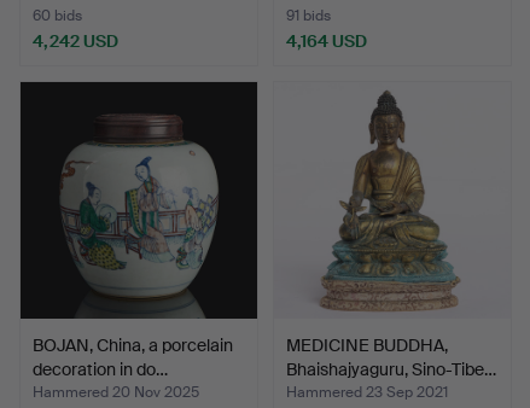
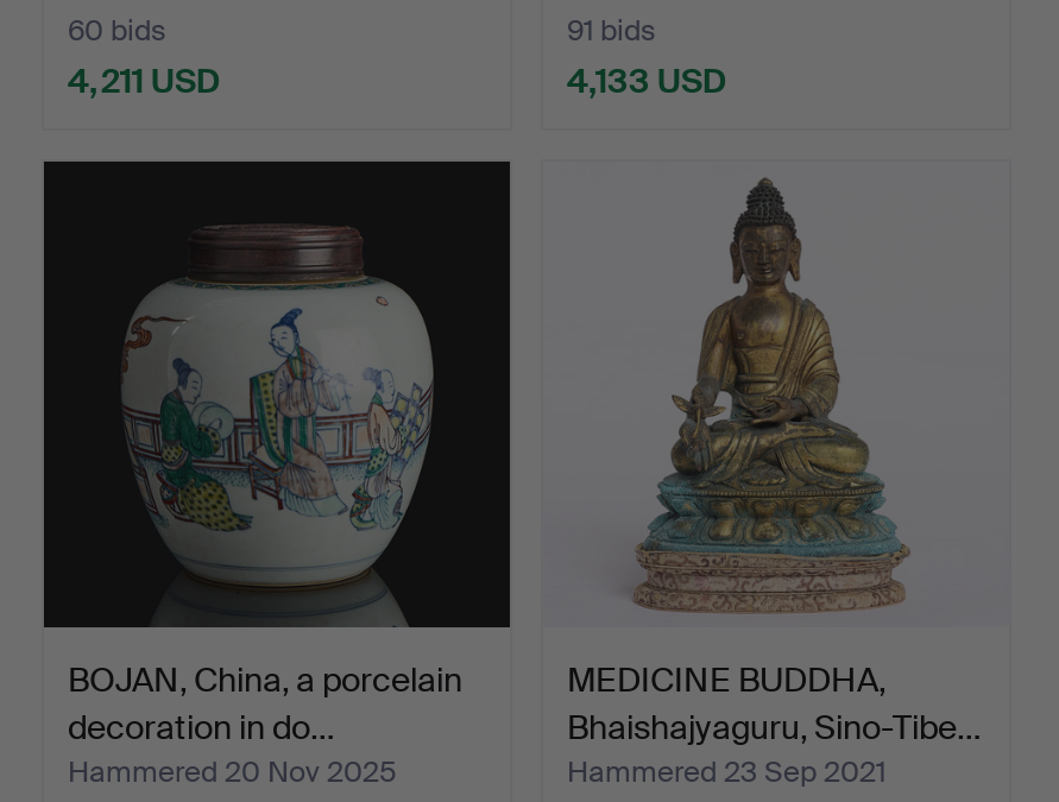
- 4,242 USD
+ 4,211 USD

- 4,164 USD
+ 4,133 USD
